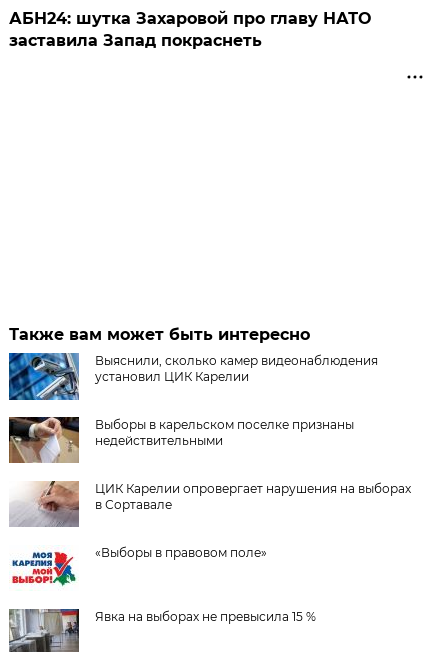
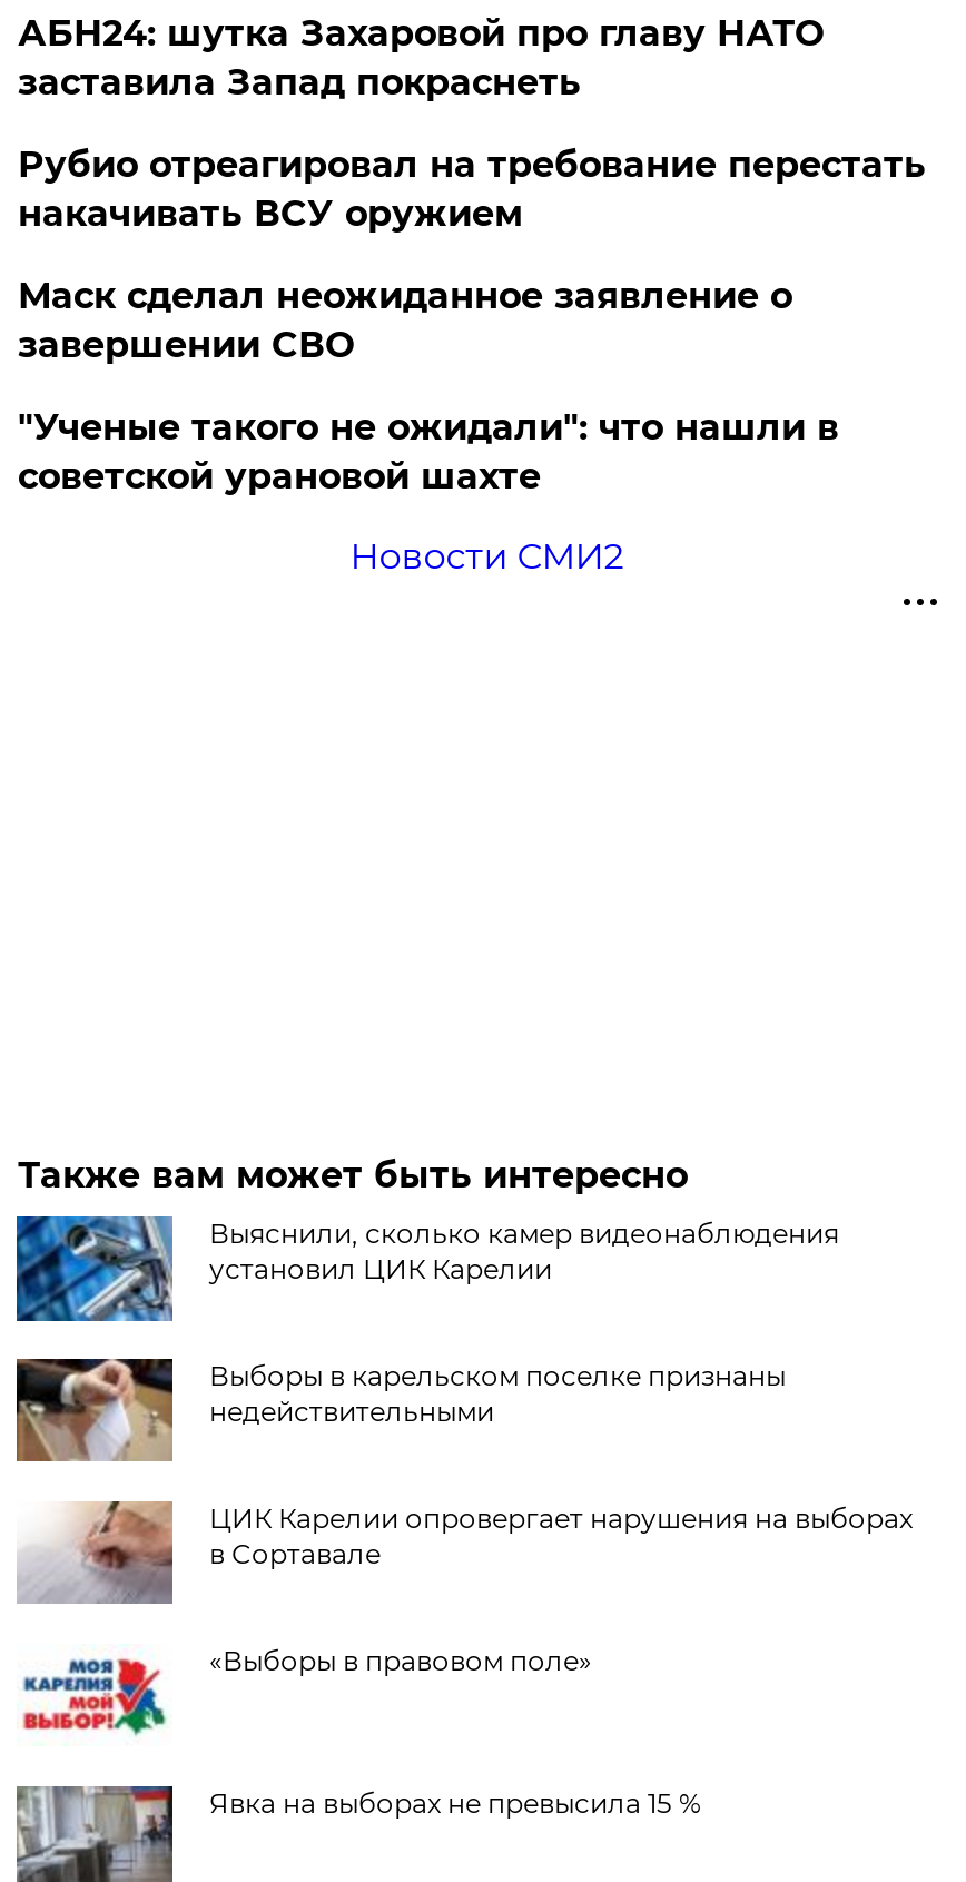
+ Рубио отреагировал на требование перестать
+ накачивать ВСУ оружием
+ Маск сделал неожиданное заявление о
+ завершении СВО
+ "Ученые такого не ожидали": что нашли в
+ советской урановой шахте
+ Новости СМИ2
